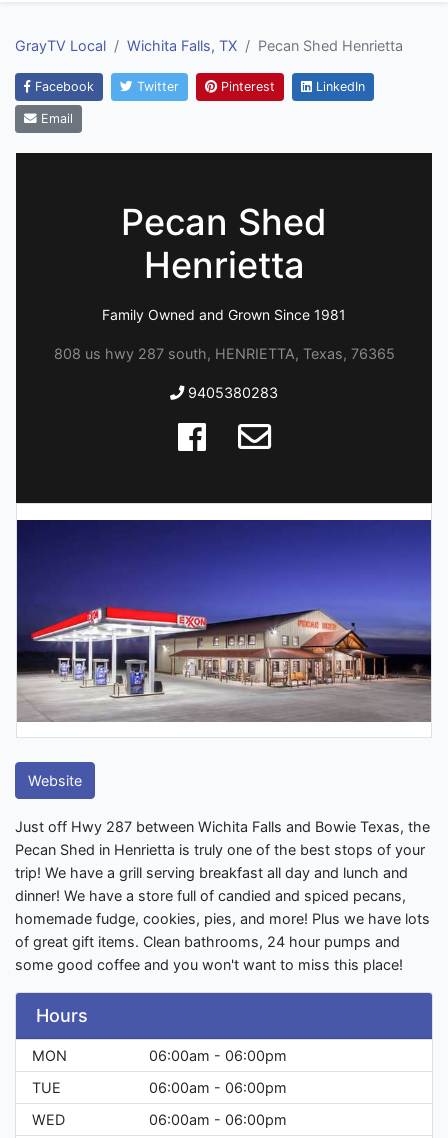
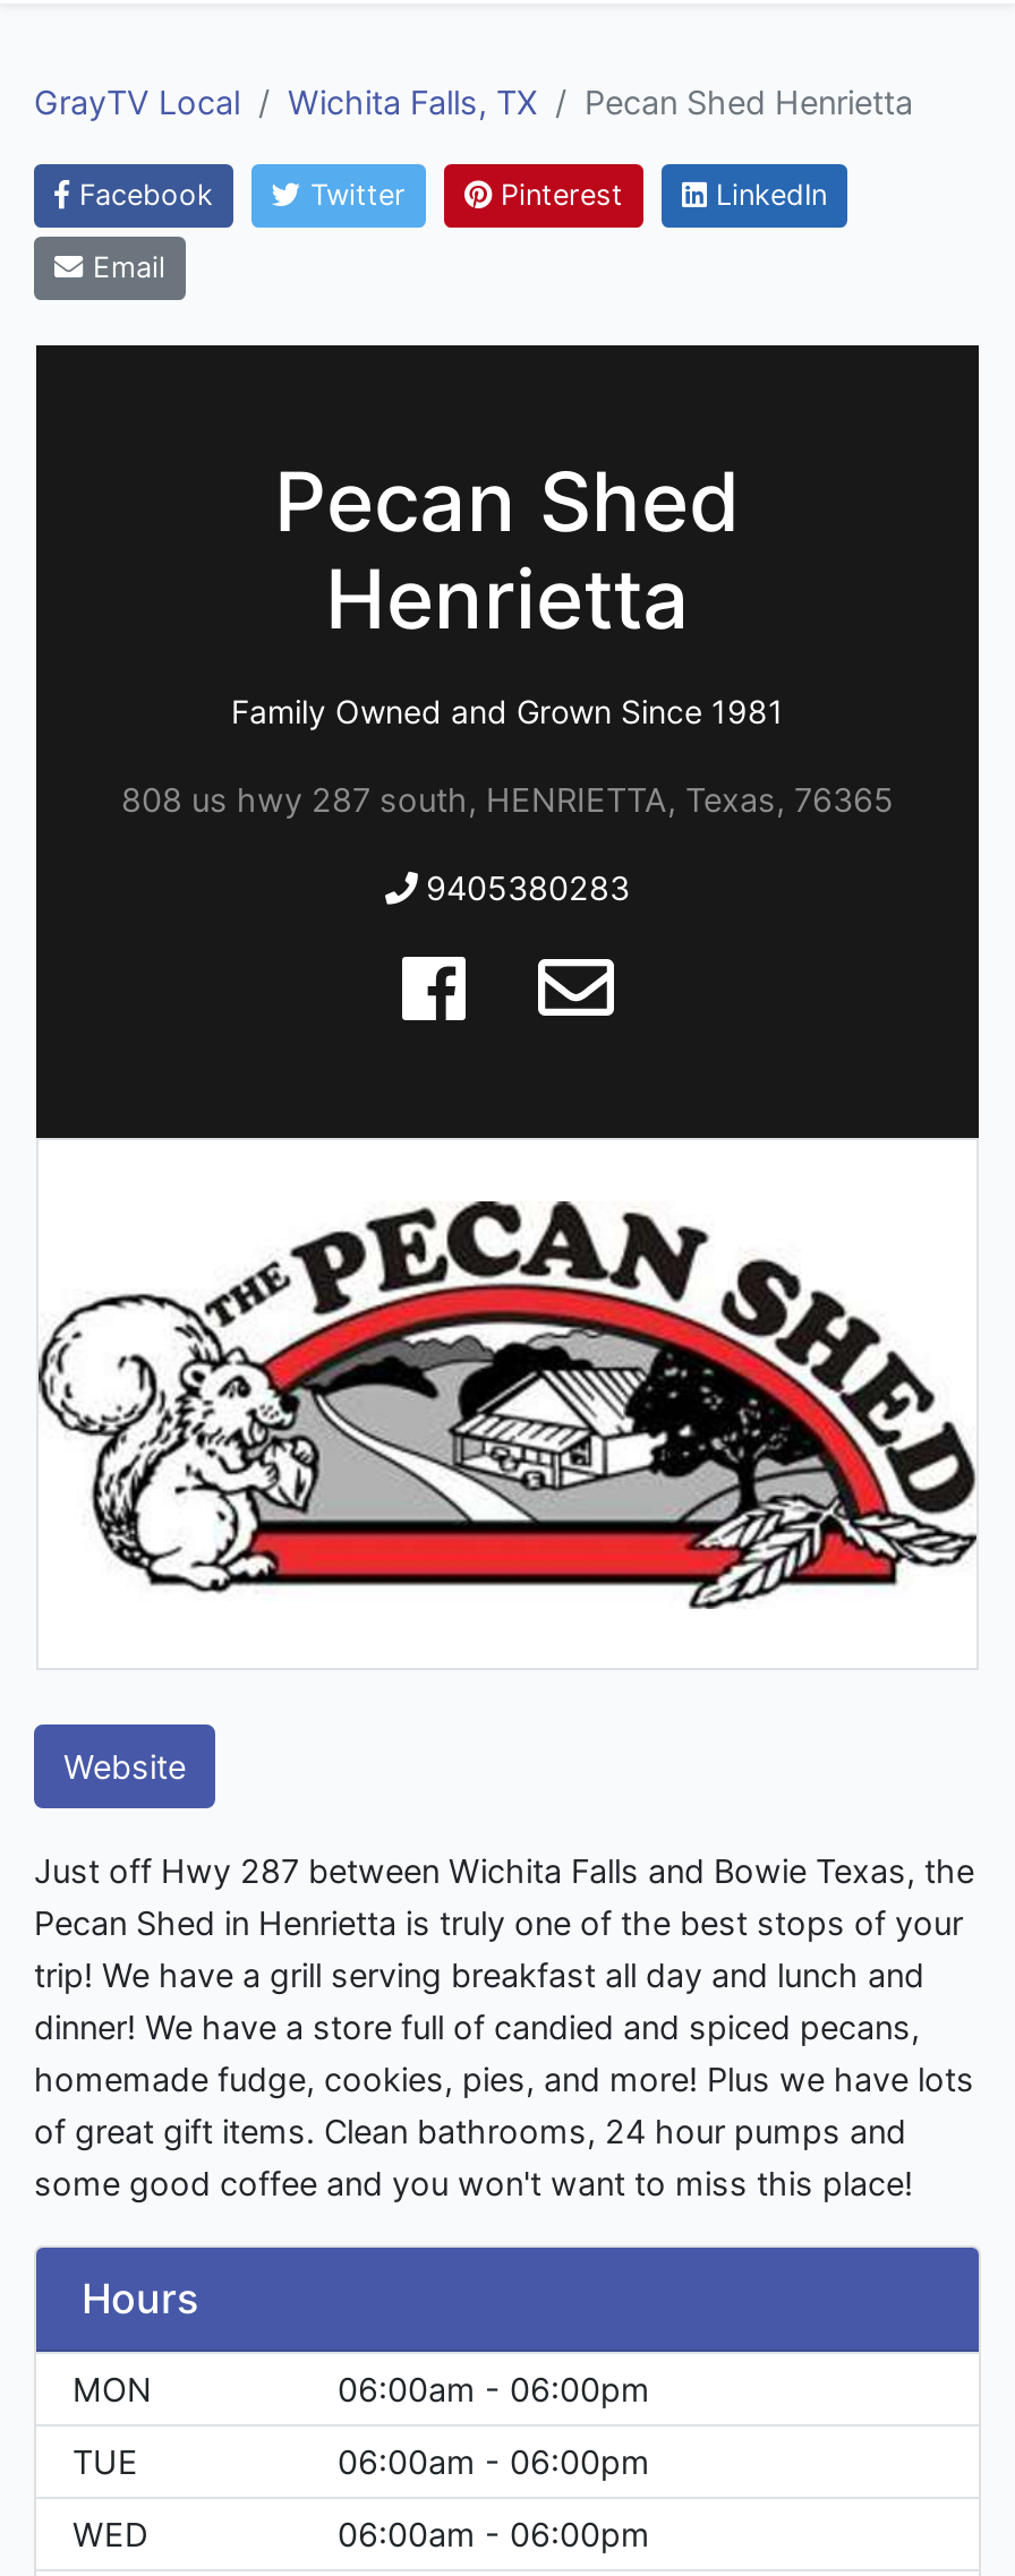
- [image]
+ [image]
